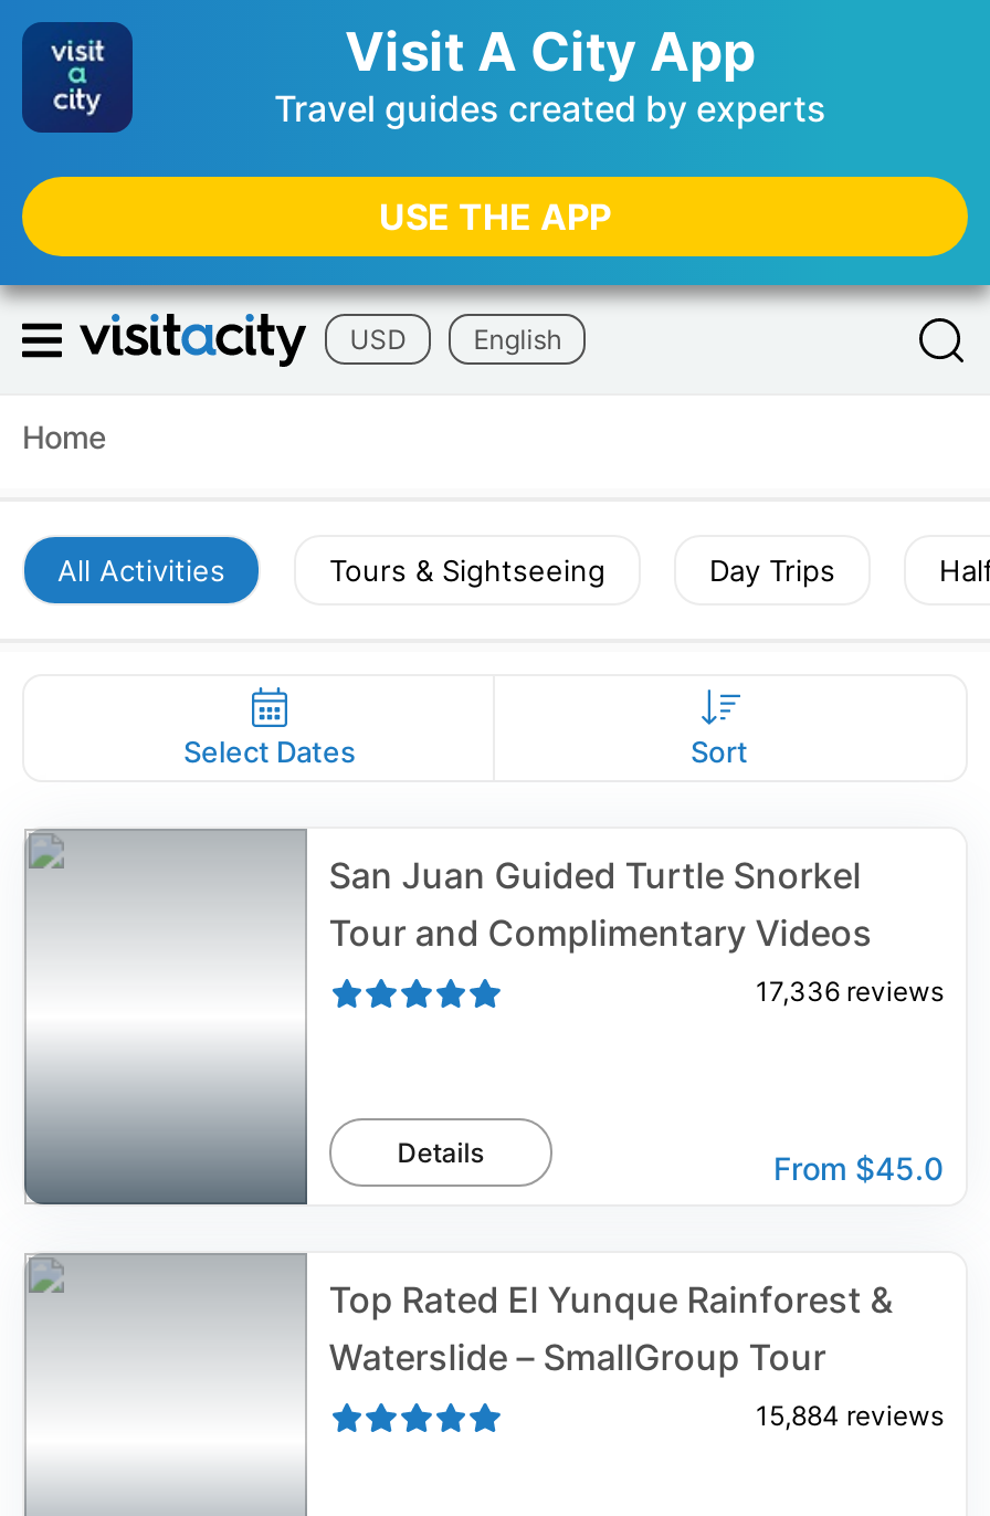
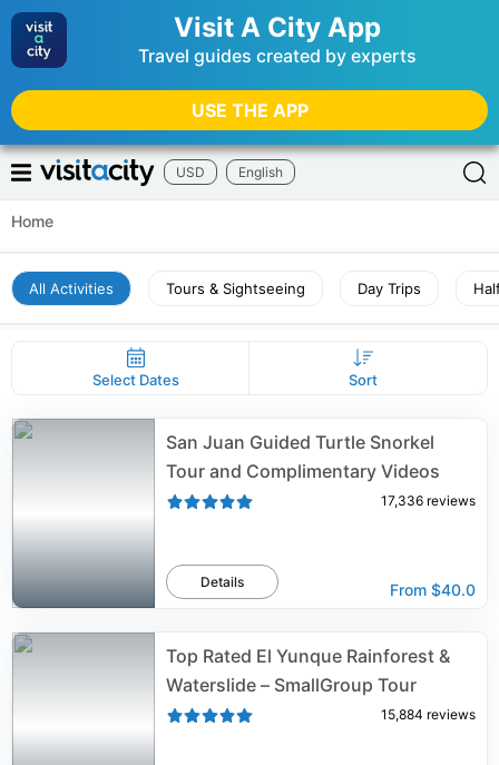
- From $45.0
+ From $40.0
